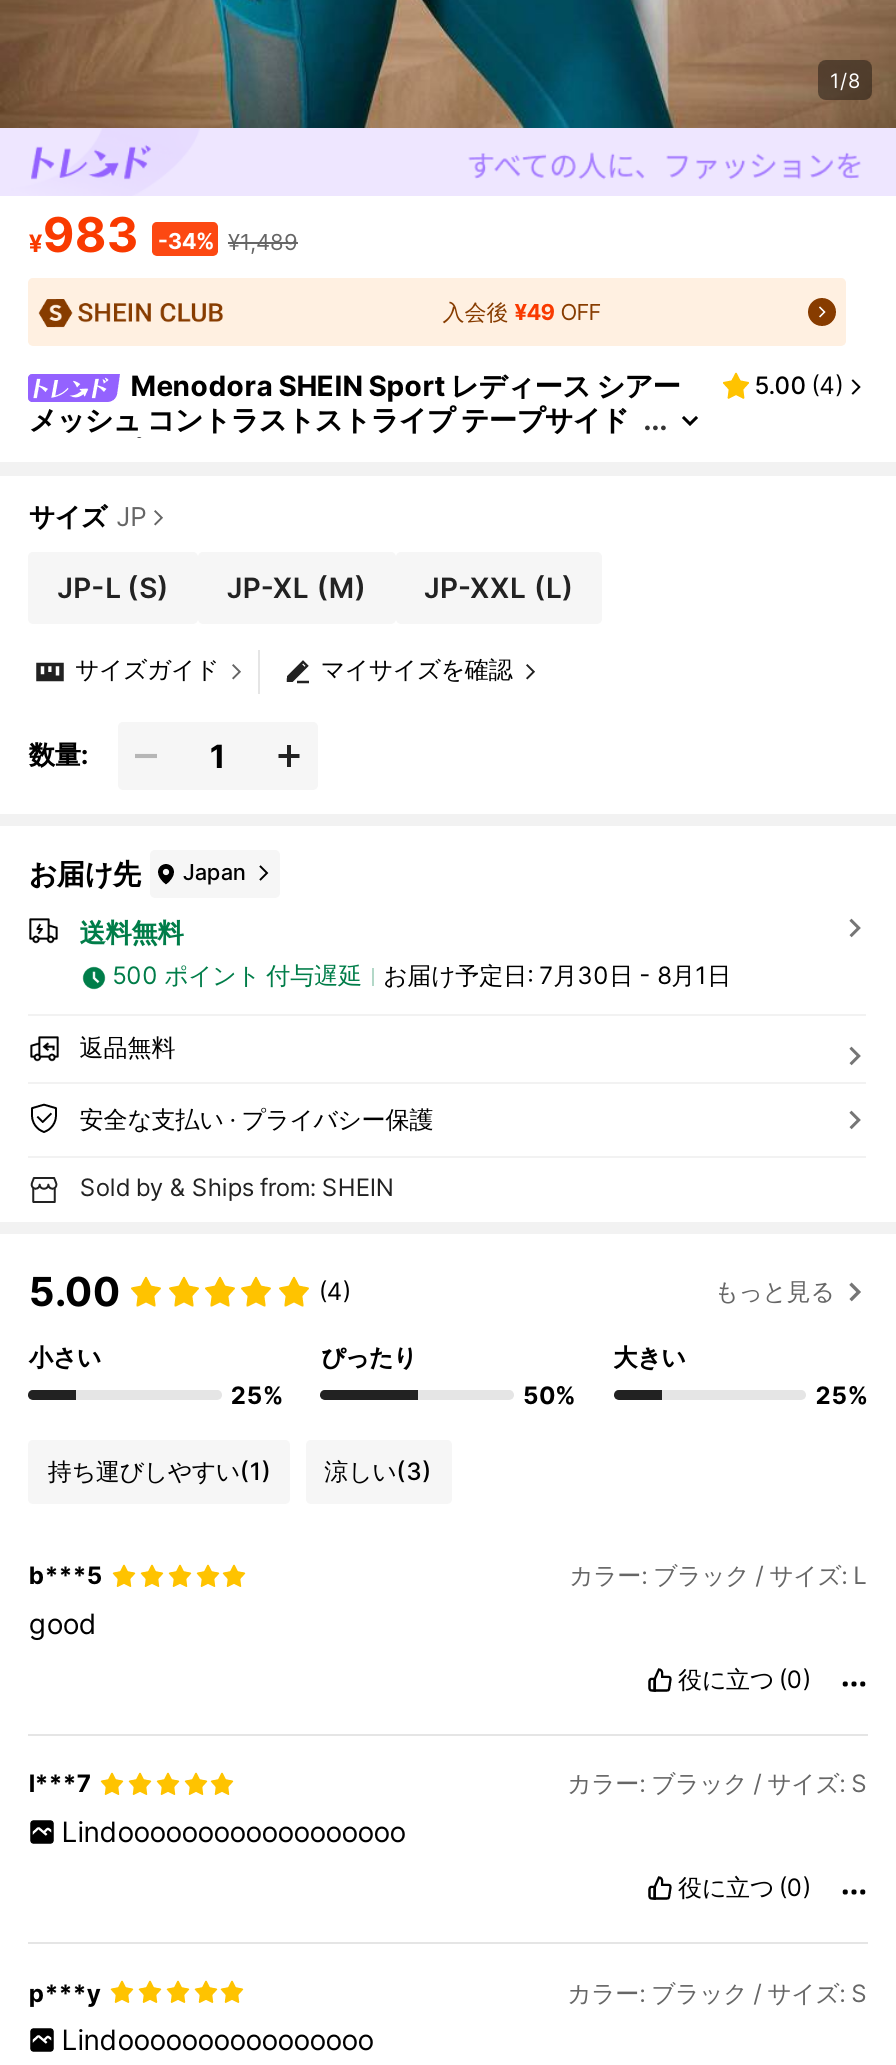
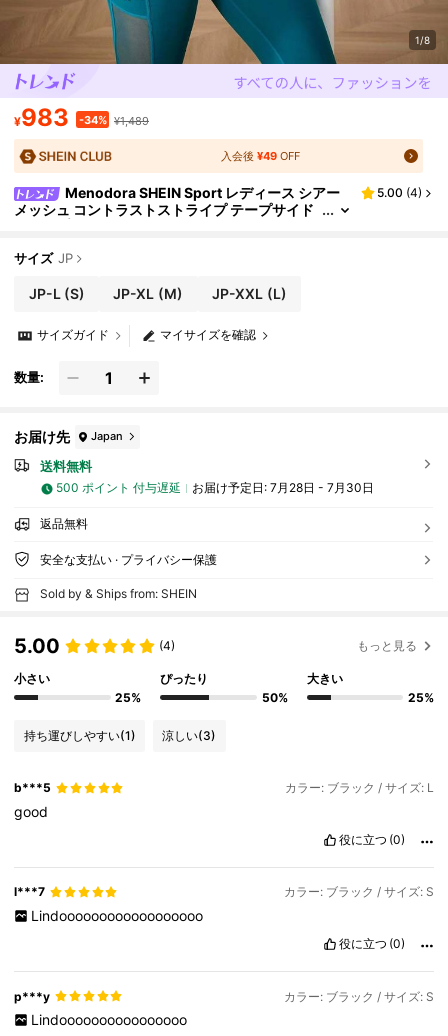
- お届け予定日: 7月30日 - 8月1日
+ お届け予定日: 7月28日 - 7月30日
